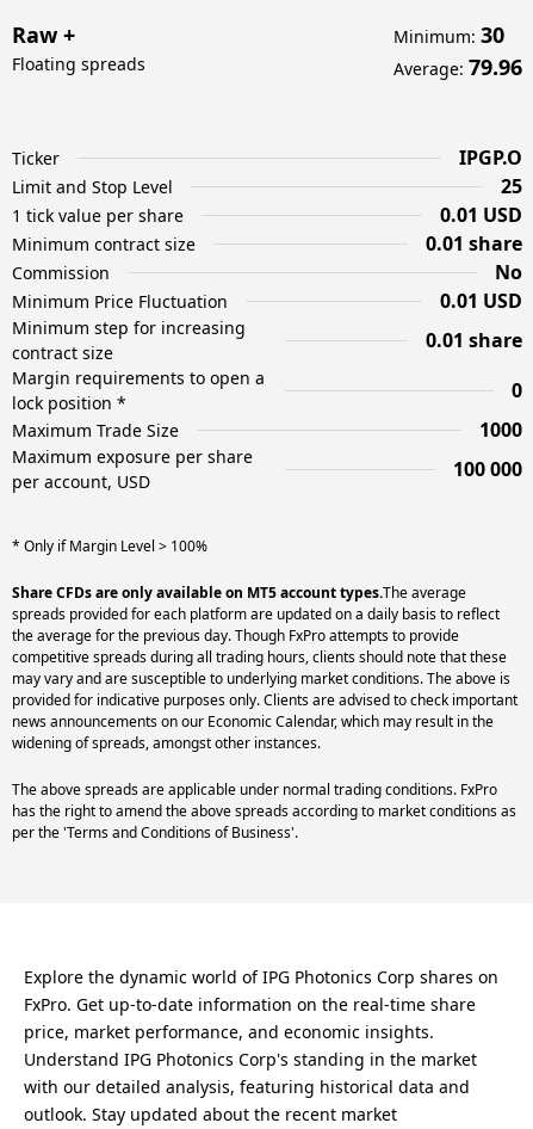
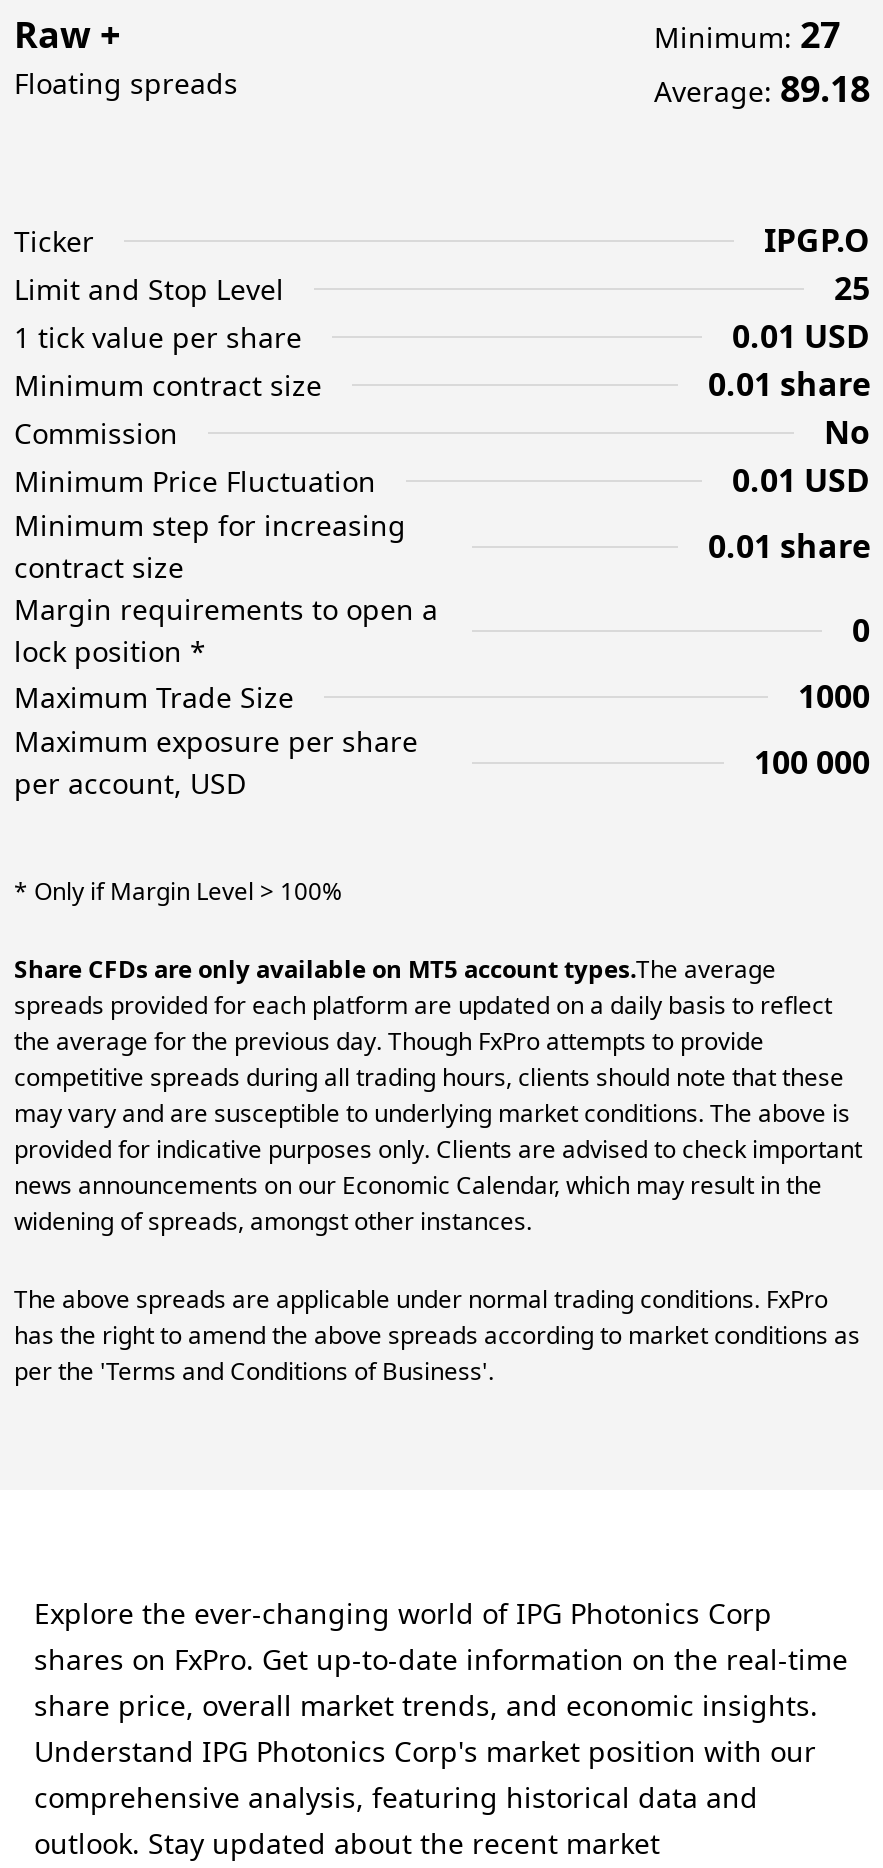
- Minimum: 30
+ Minimum: 27

- Average: 79.96
+ Average: 89.18

- Explore the dynamic world of IPG Photonics Corp shares on
- FxPro. Get up-to-date information on the real-time share
- price, market performance, and economic insights.
- Understand IPG Photonics Corp's standing in the market
- with our detailed analysis, featuring historical data and
+ Explore the ever-changing world of IPG Photonics Corp
+ shares on FxPro. Get up-to-date information on the real-time
+ share price, overall market trends, and economic insights.
+ Understand IPG Photonics Corp's market position with our
+ comprehensive analysis, featuring historical data and
